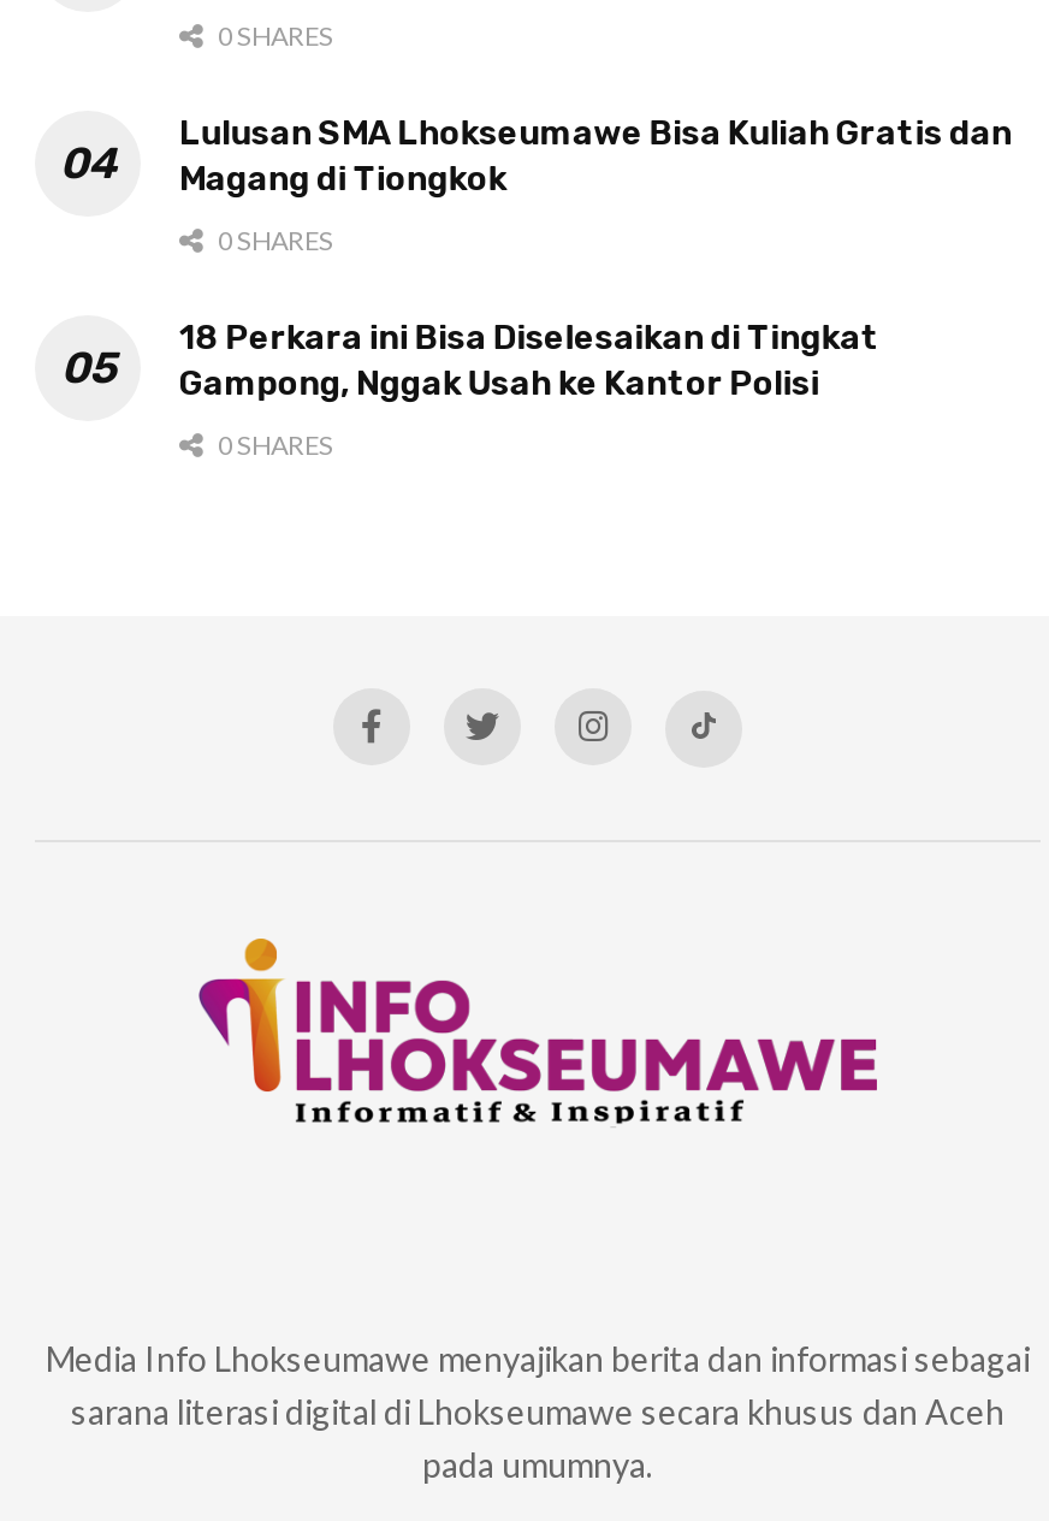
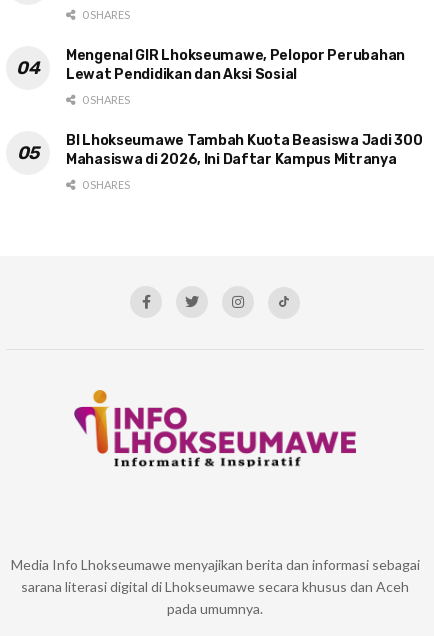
- Lulusan SMA Lhokseumawe Bisa Kuliah Gratis dan
- Magang di Tiongkok
+ Mengenal GIR Lhokseumawe, Pelopor Perubahan
+ Lewat Pendidikan dan Aksi Sosial

- 18 Perkara ini Bisa Diselesaikan di Tingkat
- Gampong, Nggak Usah ke Kantor Polisi
+ BI Lhokseumawe Tambah Kuota Beasiswa Jadi 300
+ Mahasiswa di 2026, Ini Daftar Kampus Mitranya
